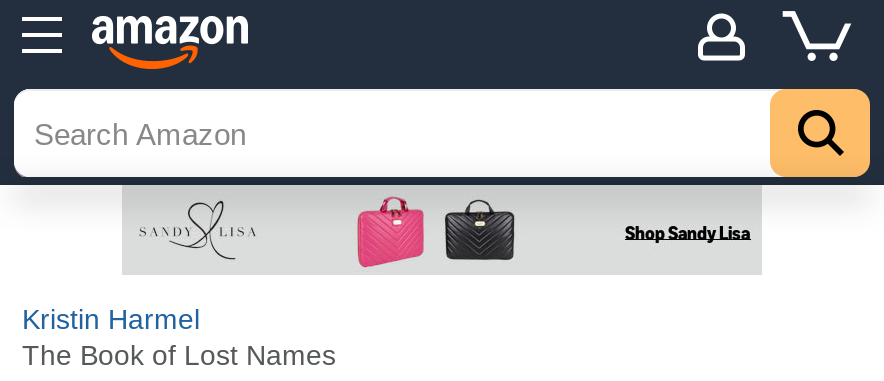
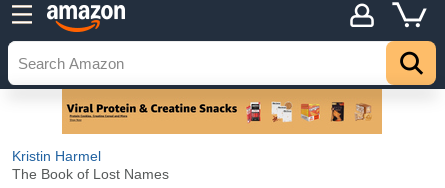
- [image]
+ [image]
